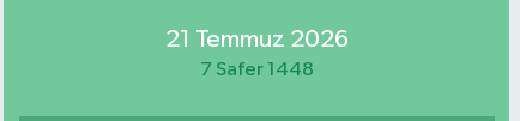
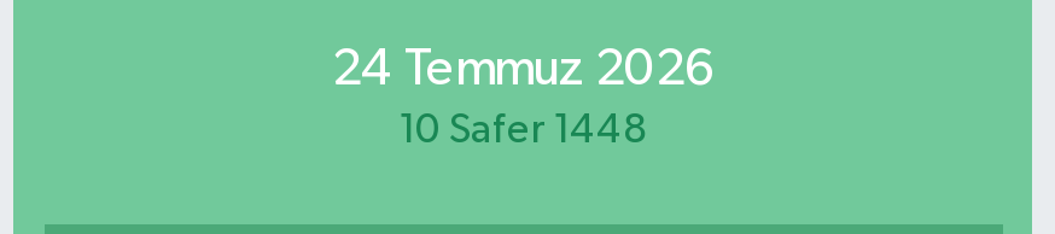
- 21 Temmuz 2026
- 7 Safer 1448
+ 24 Temmuz 2026
+ 10 Safer 1448
